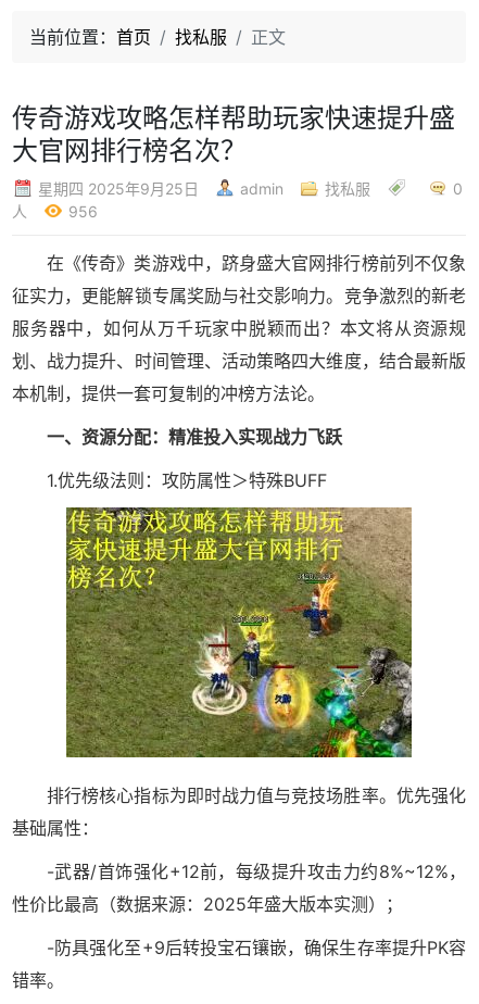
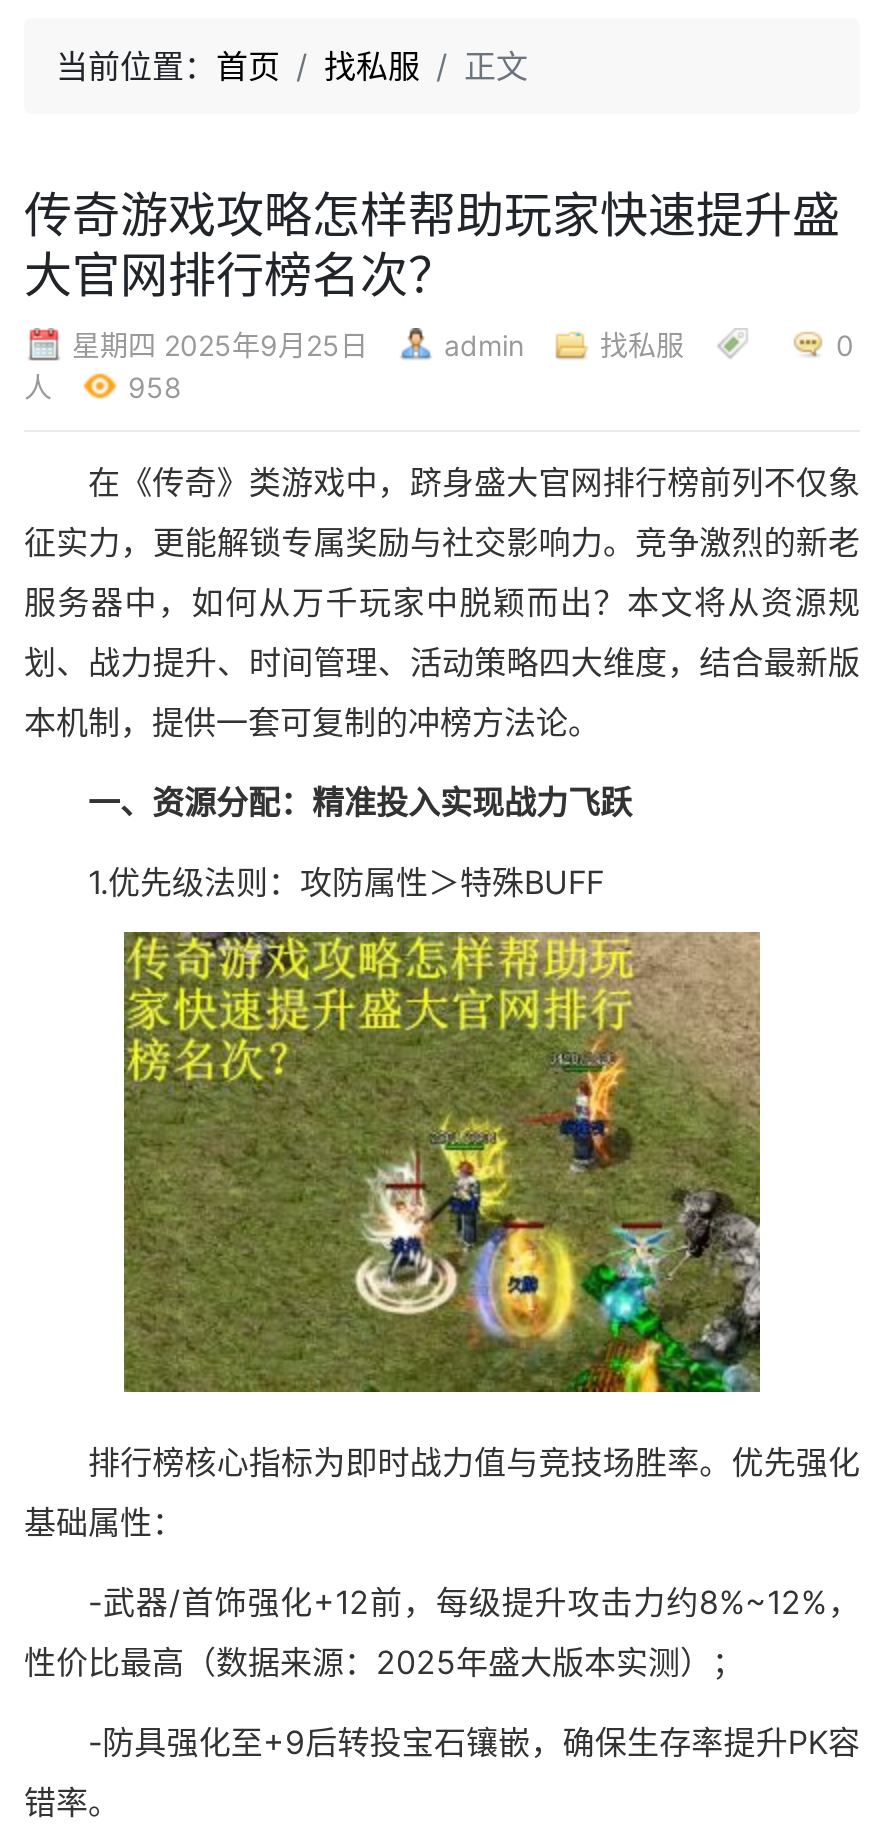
- 人 956
+ 人 958
